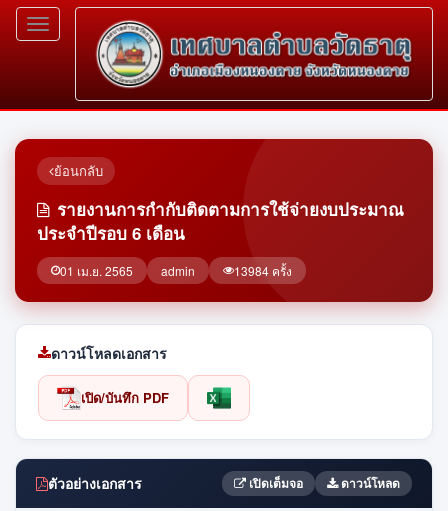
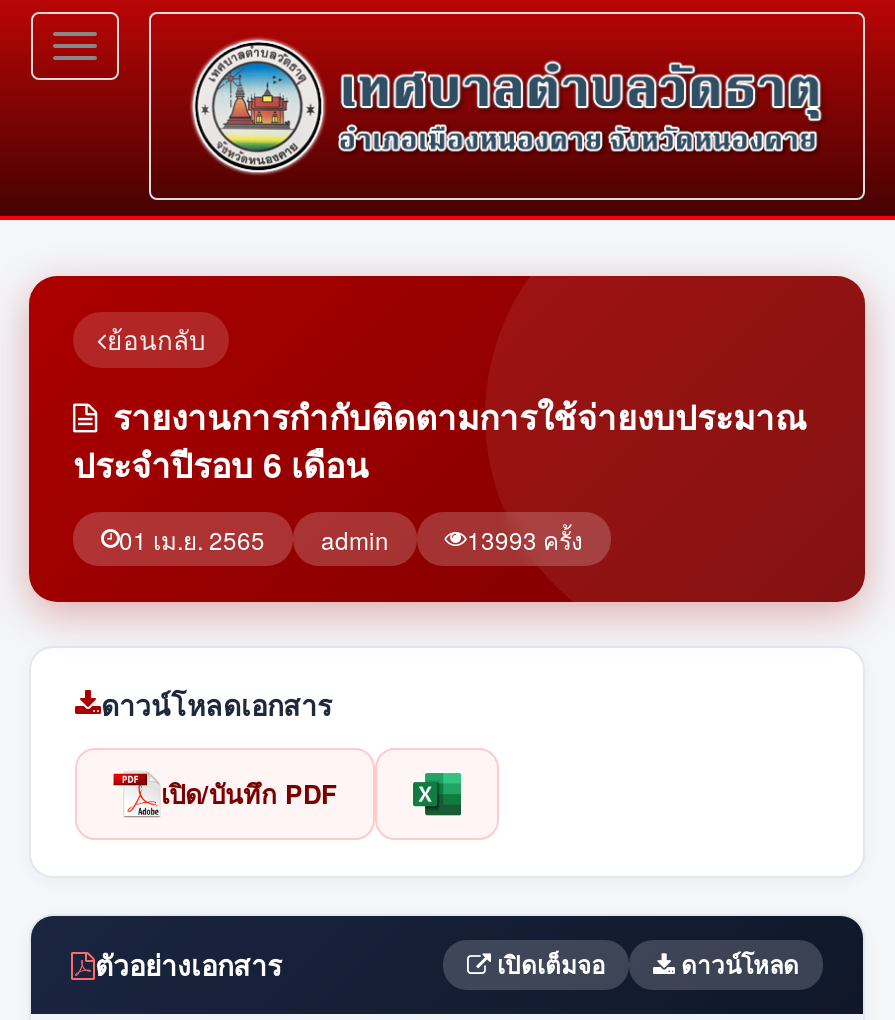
- 13984 ครั้ง
+ 13993 ครั้ง
